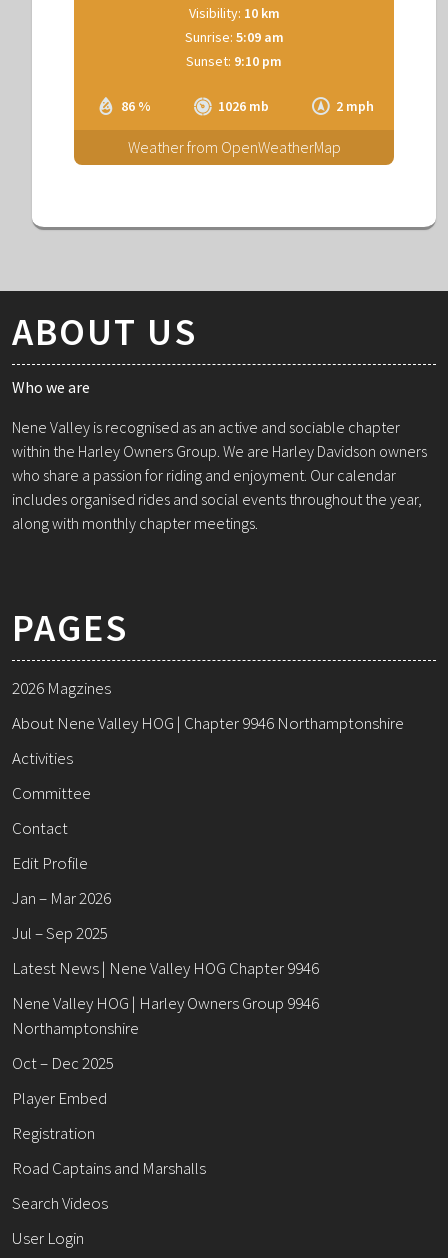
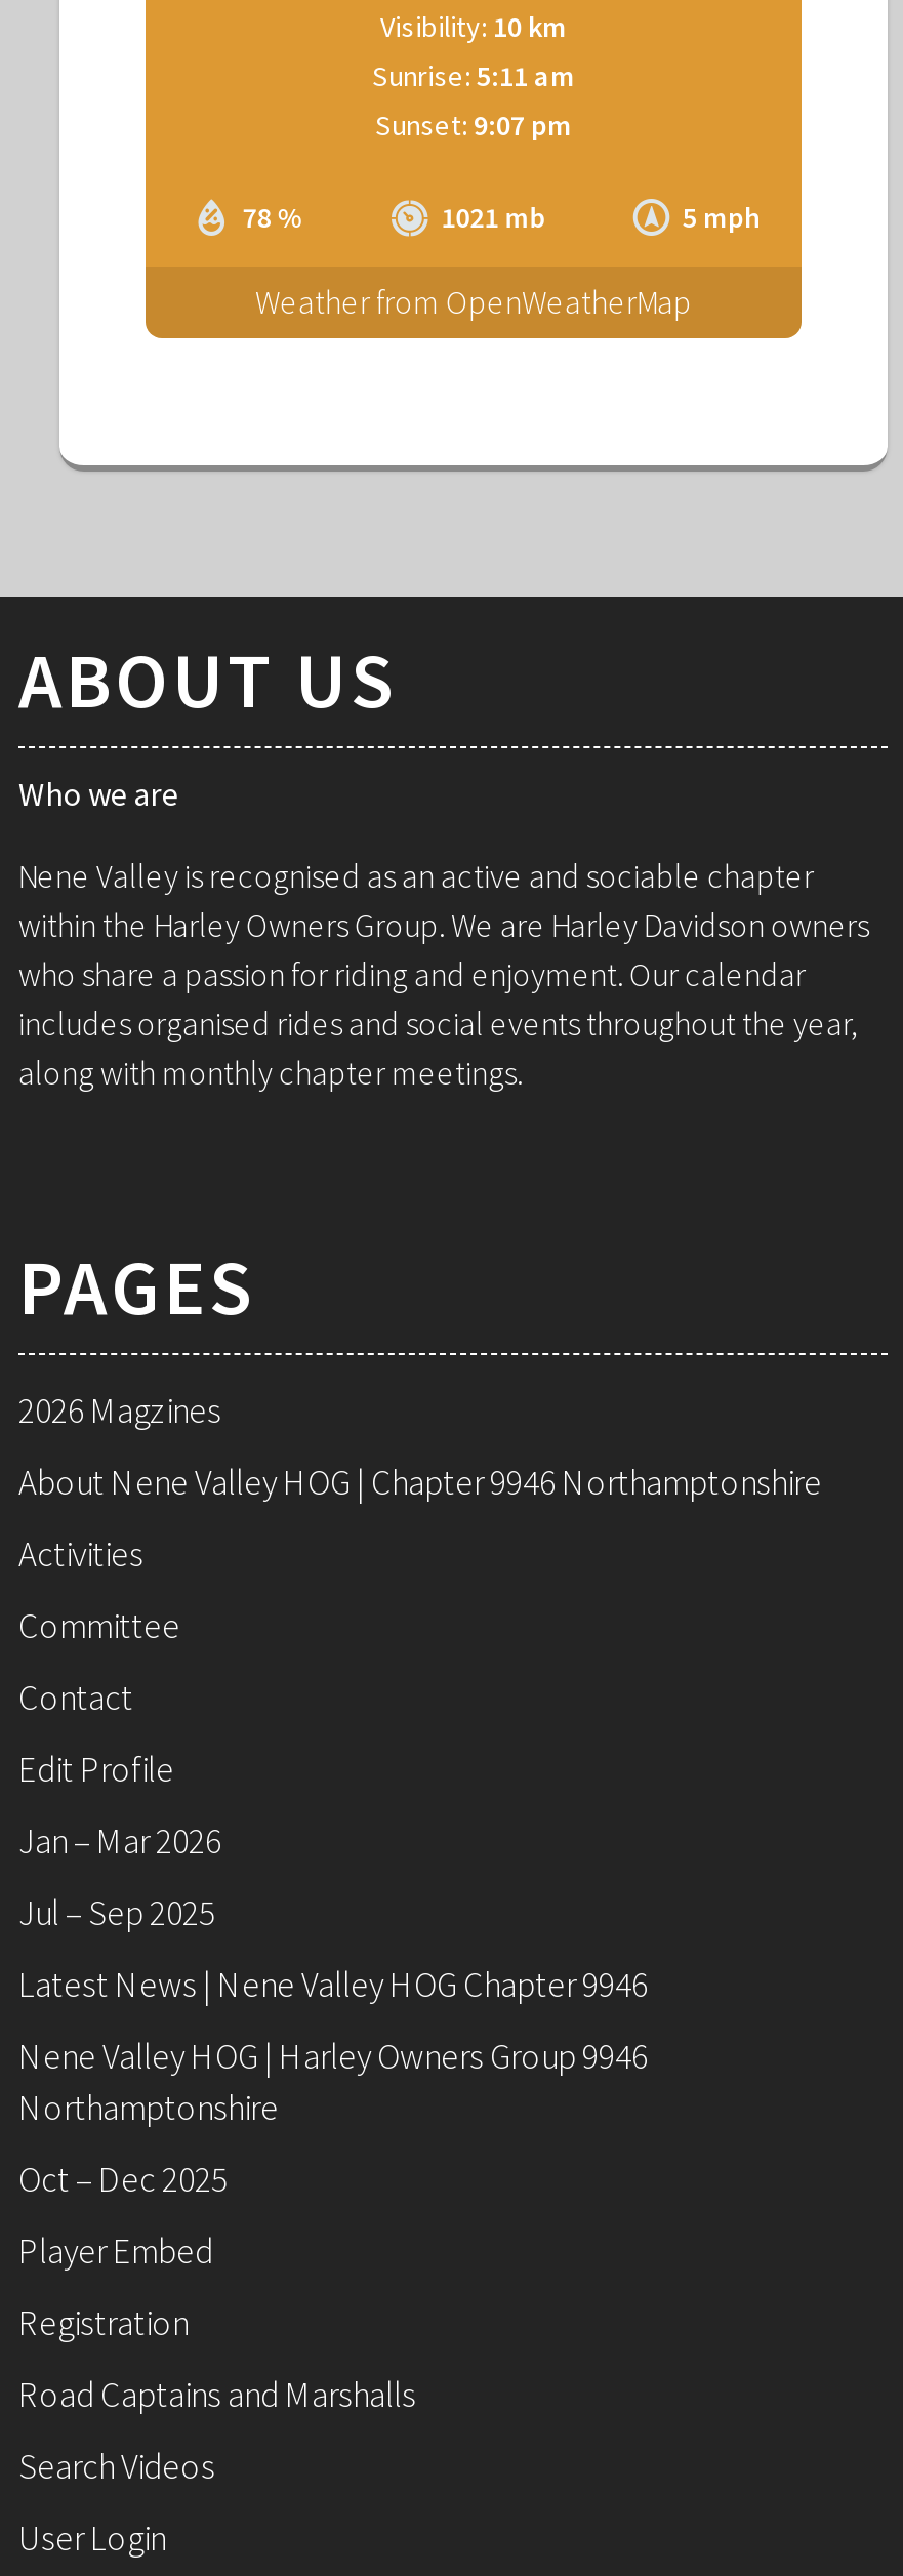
- Sunrise: 5:09 am
+ Sunrise: 5:11 am

- Sunset: 9:10 pm
+ Sunset: 9:07 pm

- 86 %
+ 78 %

- 1026 mb
+ 1021 mb

- 2 mph
+ 5 mph
